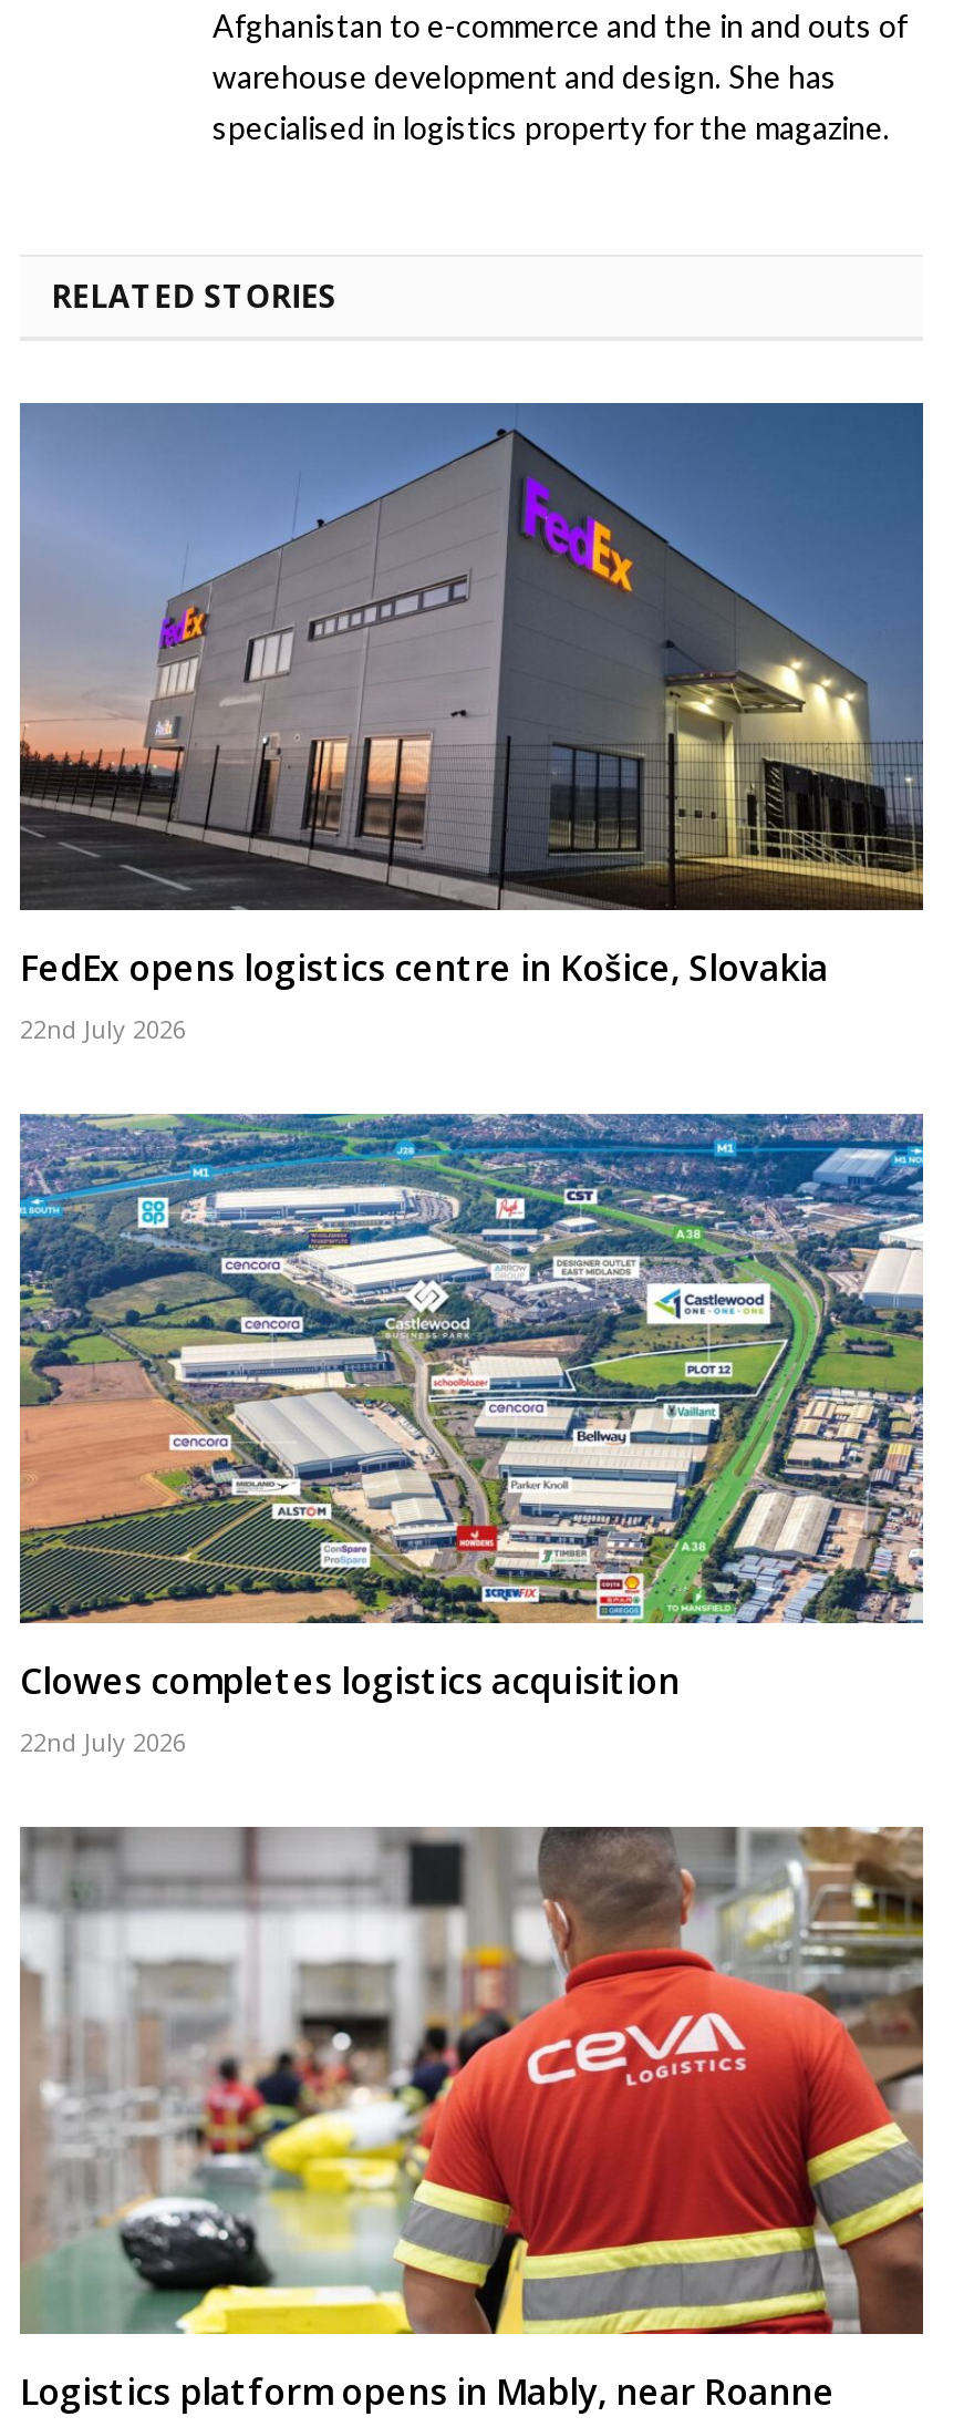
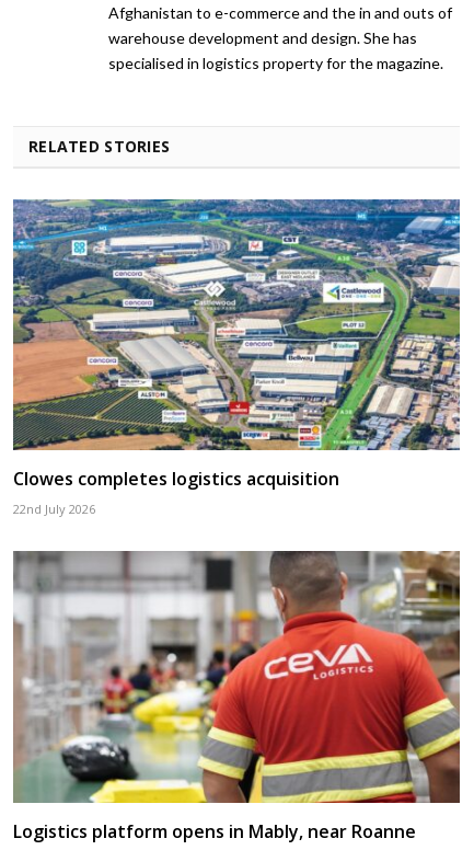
- [image]
- FedEx opens logistics centre in Košice, Slovakia
- 22nd July 2026
